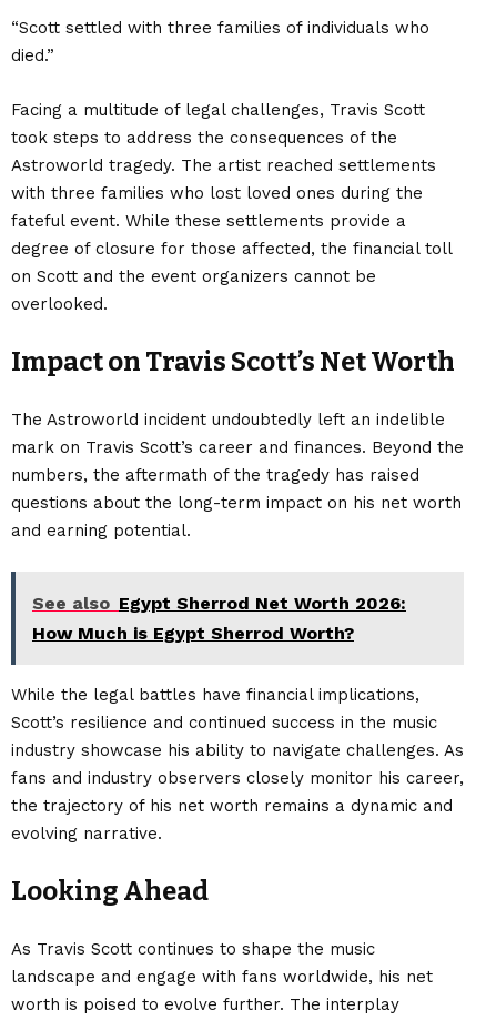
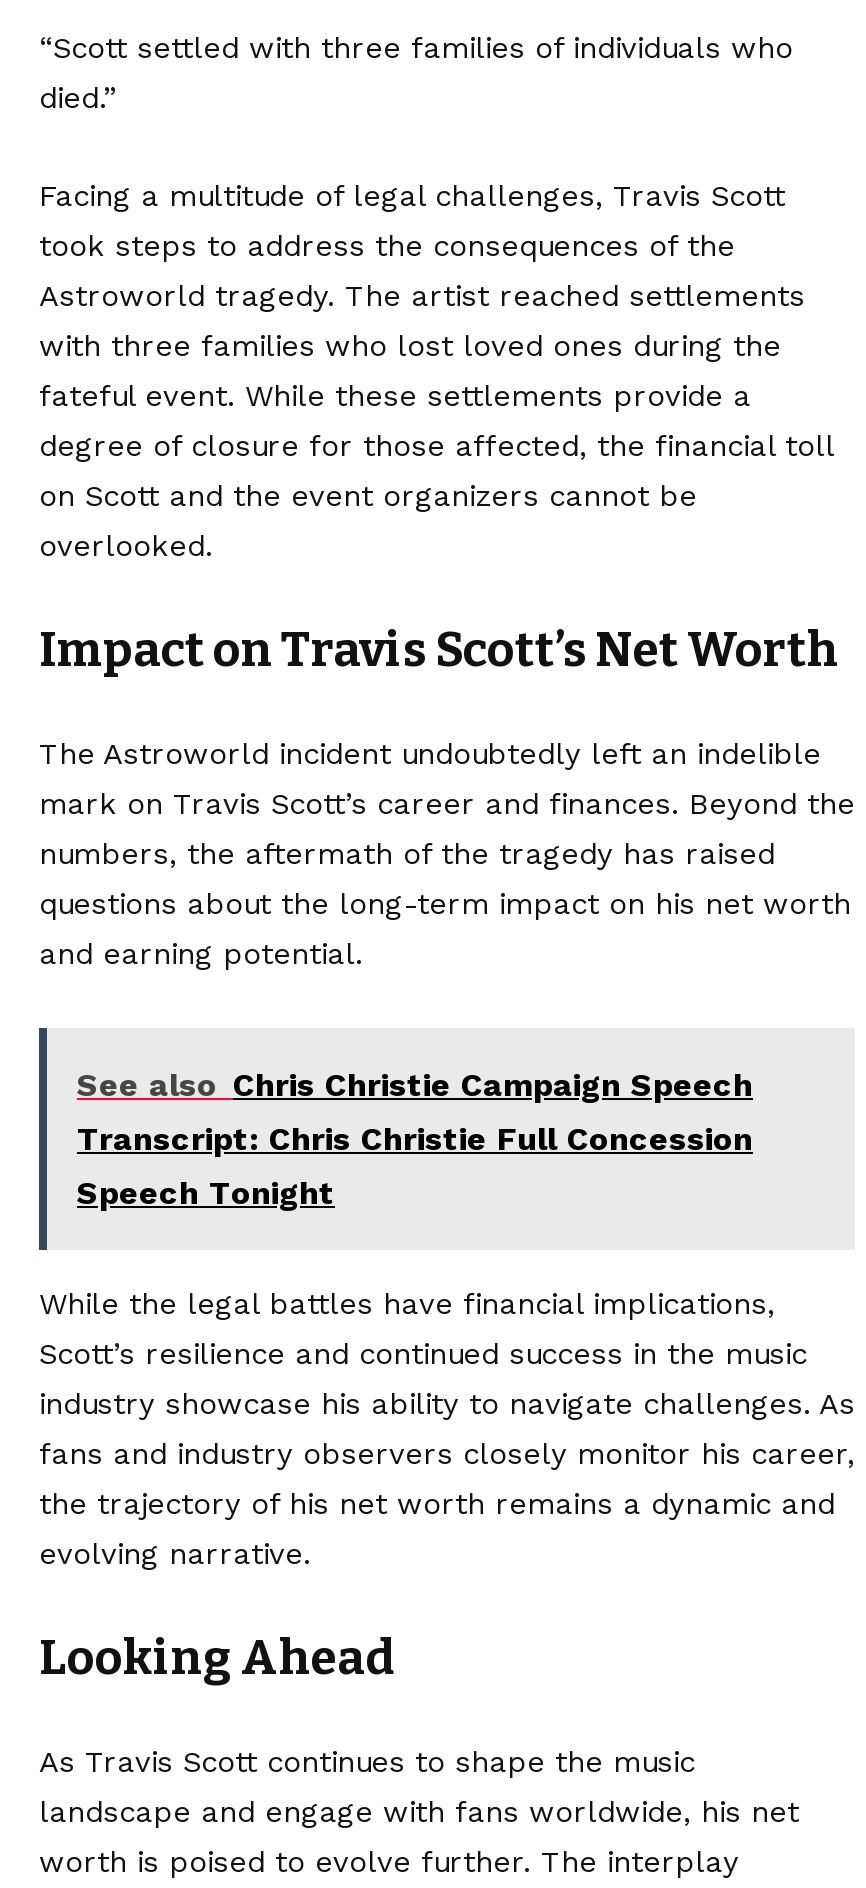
- See also Egypt Sherrod Net Worth 2026:
- How Much is Egypt Sherrod Worth?
+ See also Chris Christie Campaign Speech
+ Transcript: Chris Christie Full Concession
+ Speech Tonight
